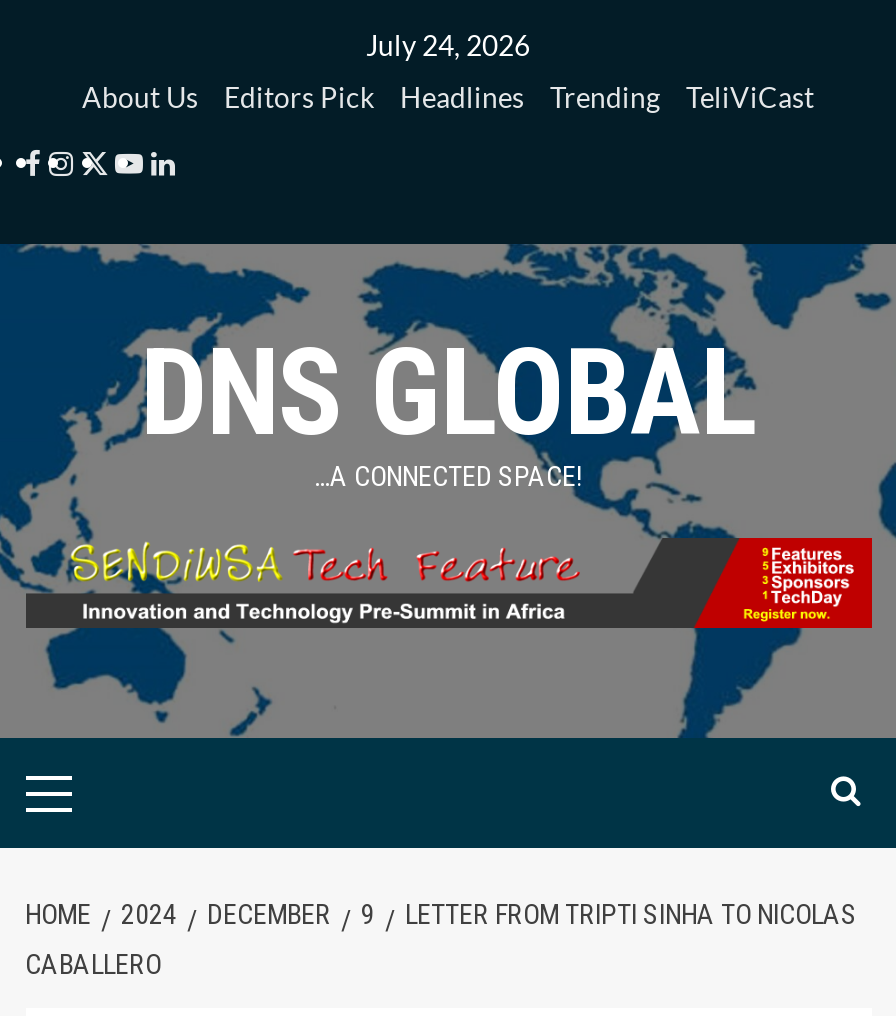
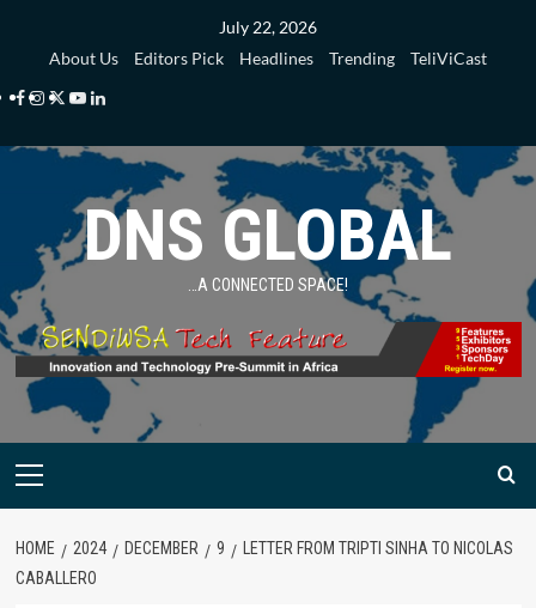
- July 24, 2026
+ July 22, 2026
